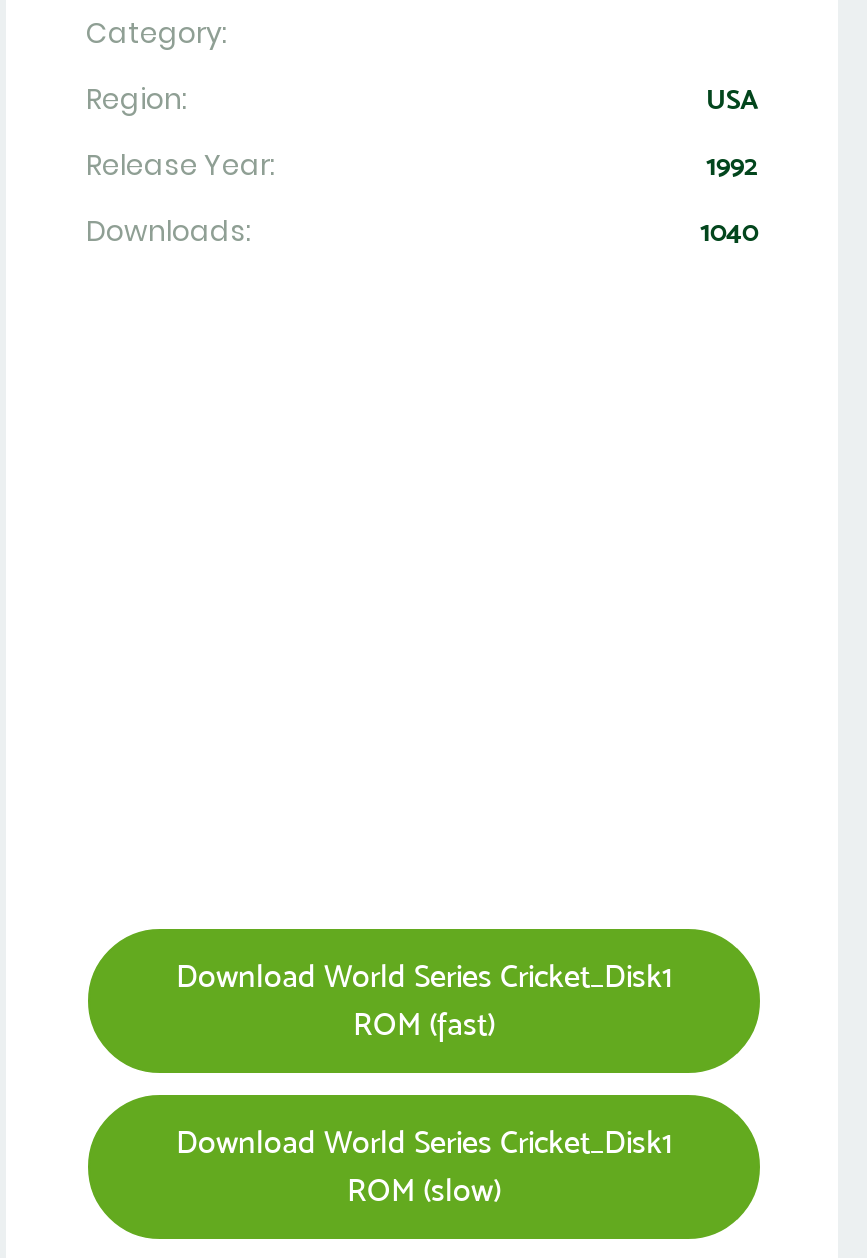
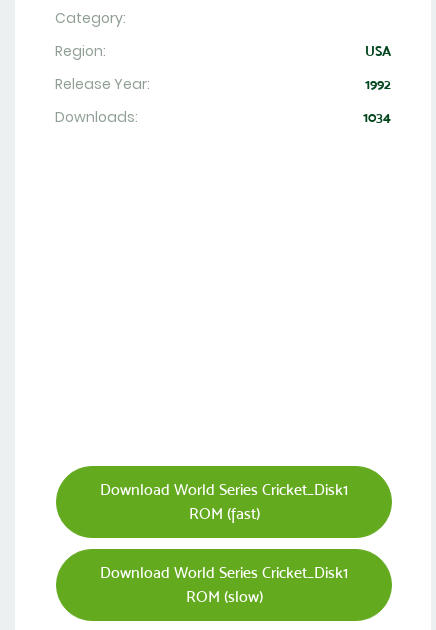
- 1040
+ 1034
